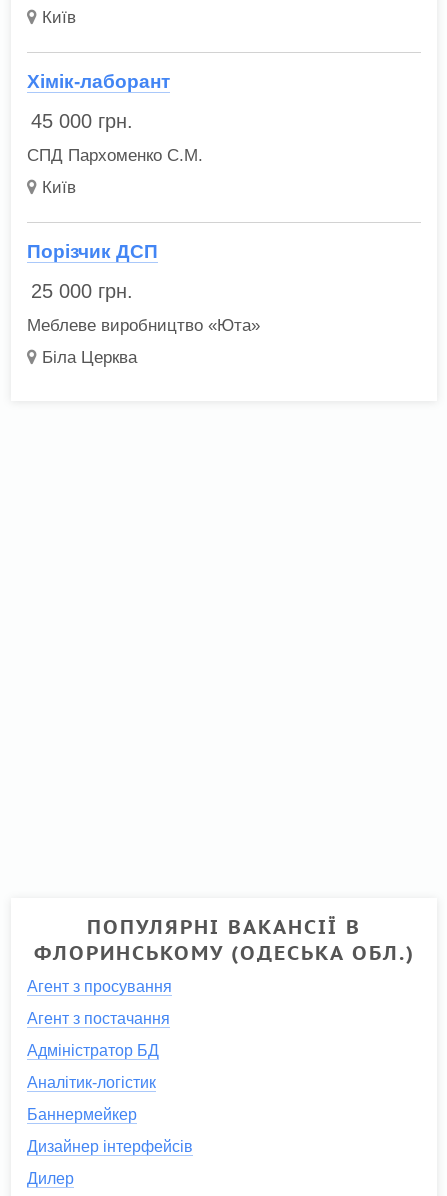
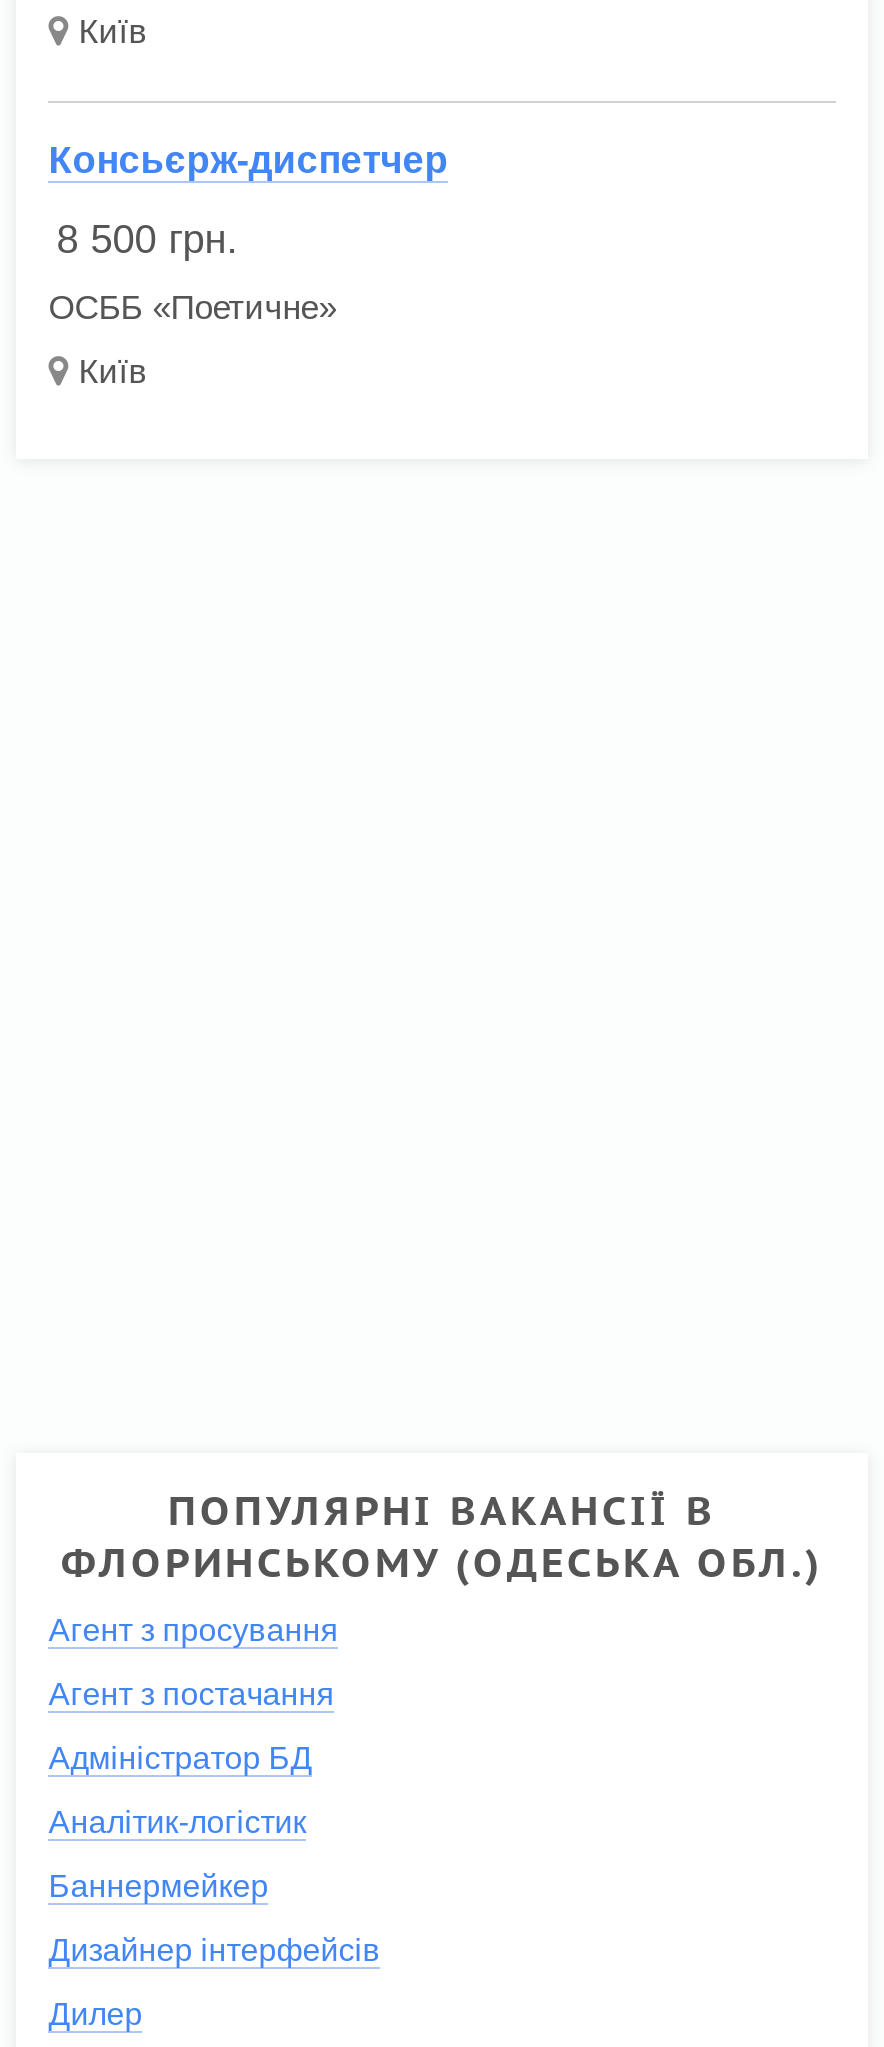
- Хімік-лаборант
+ Консьєрж-диспетчер

- 45 000 грн.
+ 8 500 грн.

- СПД Пархоменко С.М.
+ ОСББ «Поетичне»

- Порізчик ДСП
- 25 000 грн.
- Меблеве виробництво «Юта»
- Біла Церква
